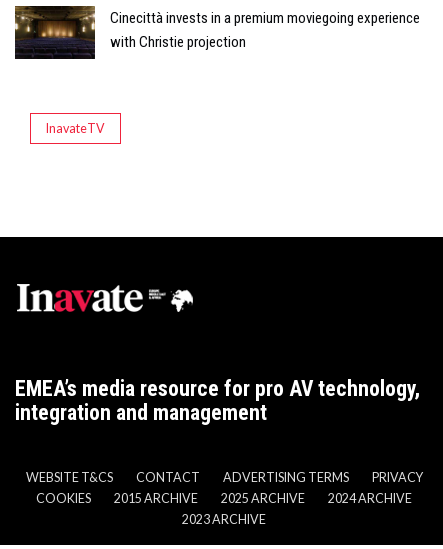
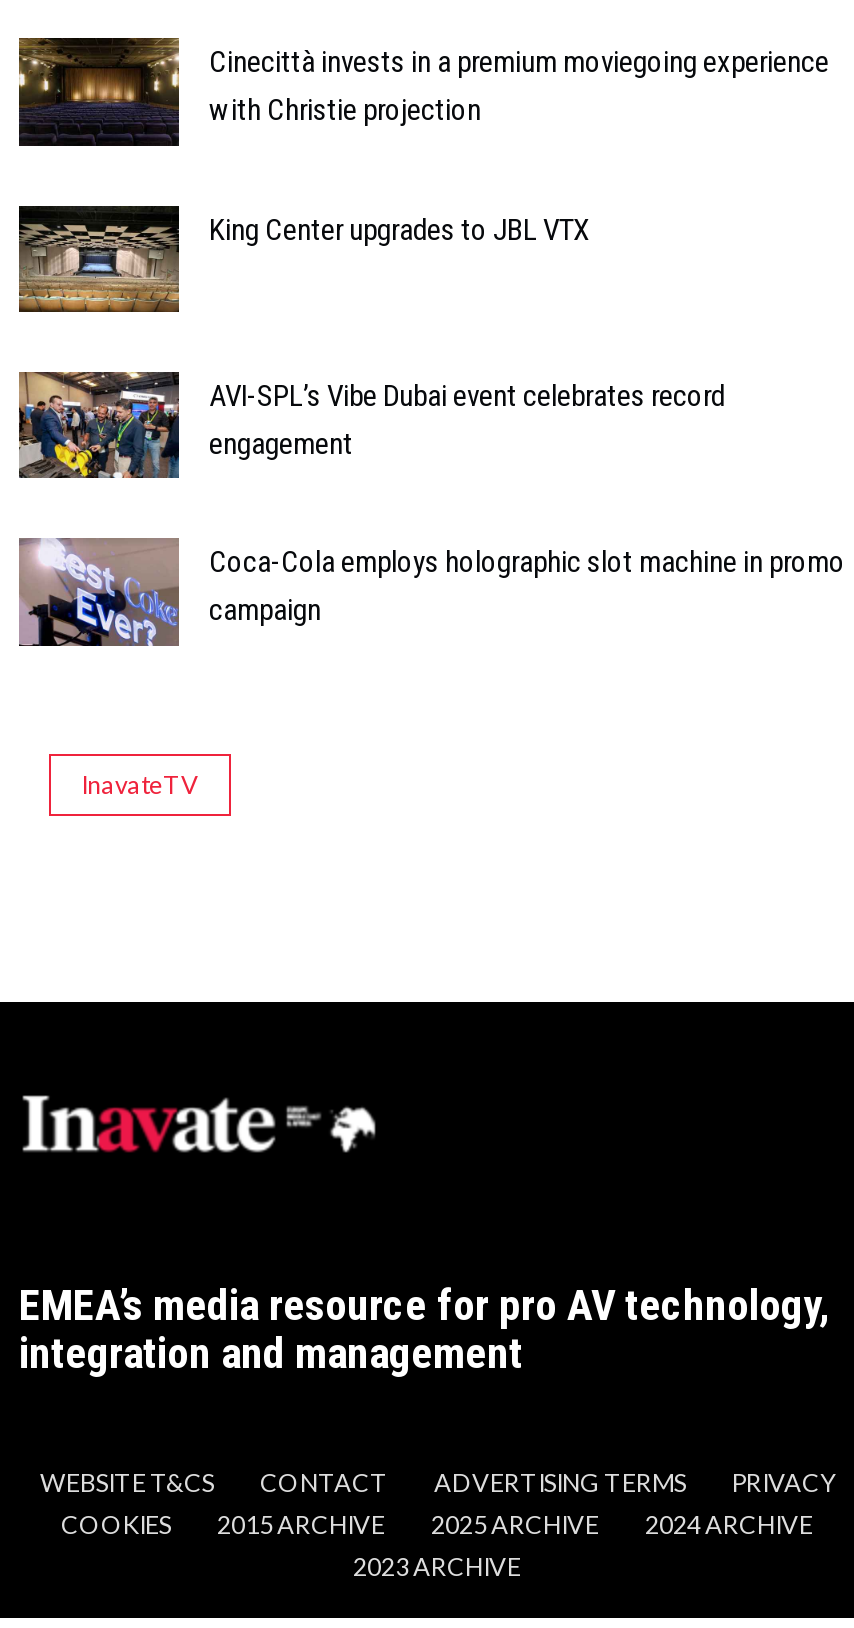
+ [image]
+ King Center upgrades to JBL VTX

+ [image]
+ AVI-SPL’s Vibe Dubai event celebrates record
+ engagement
+ Coca-Cola employs holographic slot machine in promo
+ campaign

+ [image]
